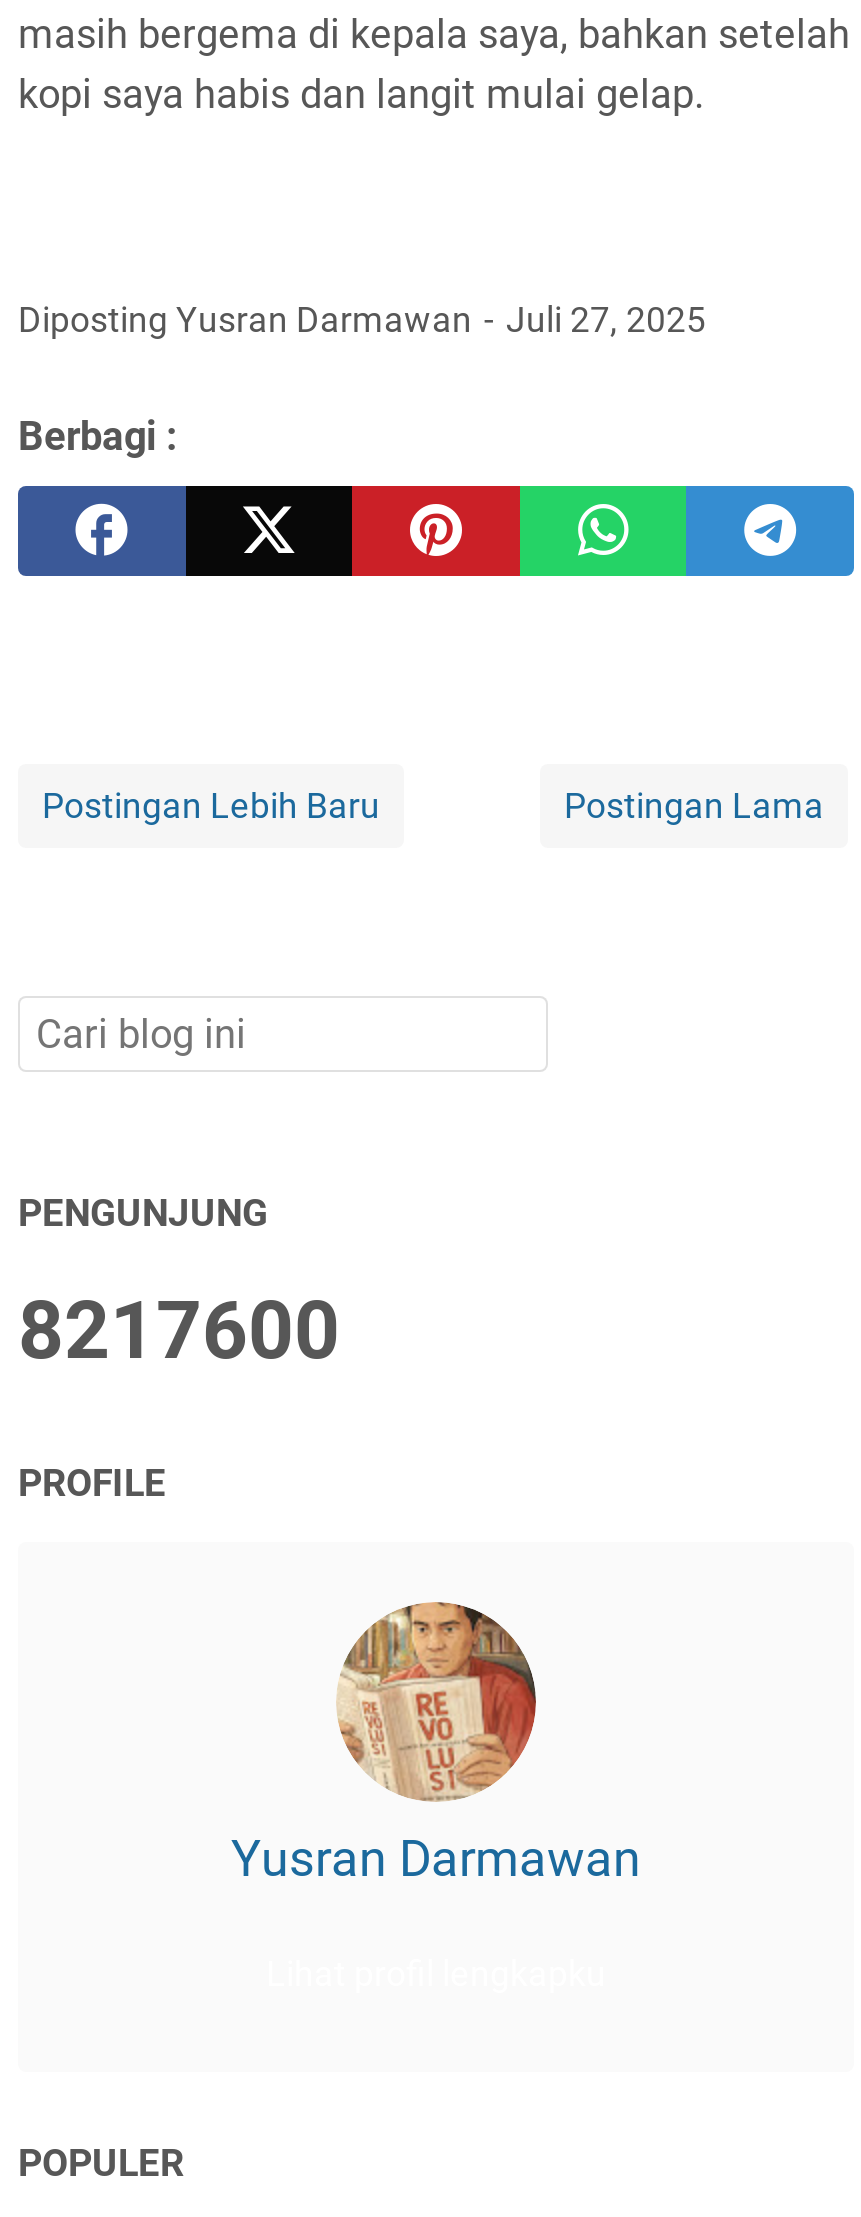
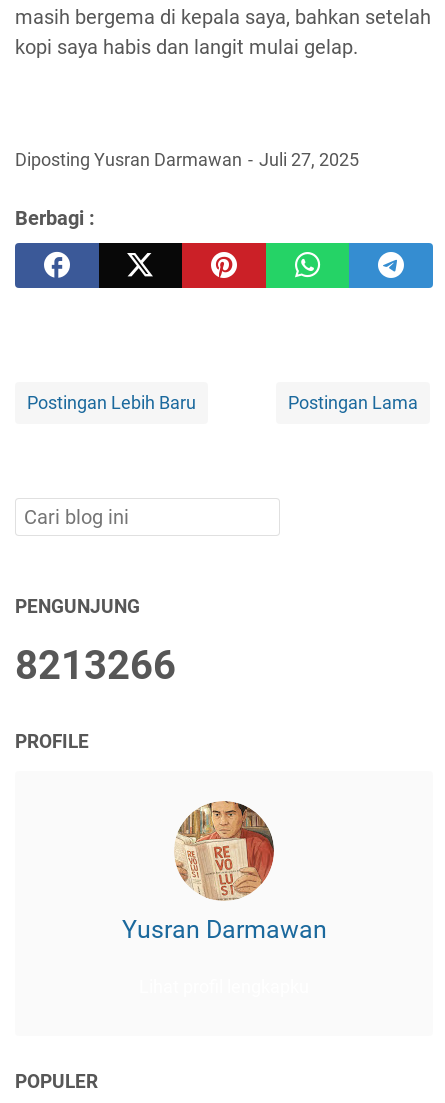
- 821 7600
+ 821 3266
